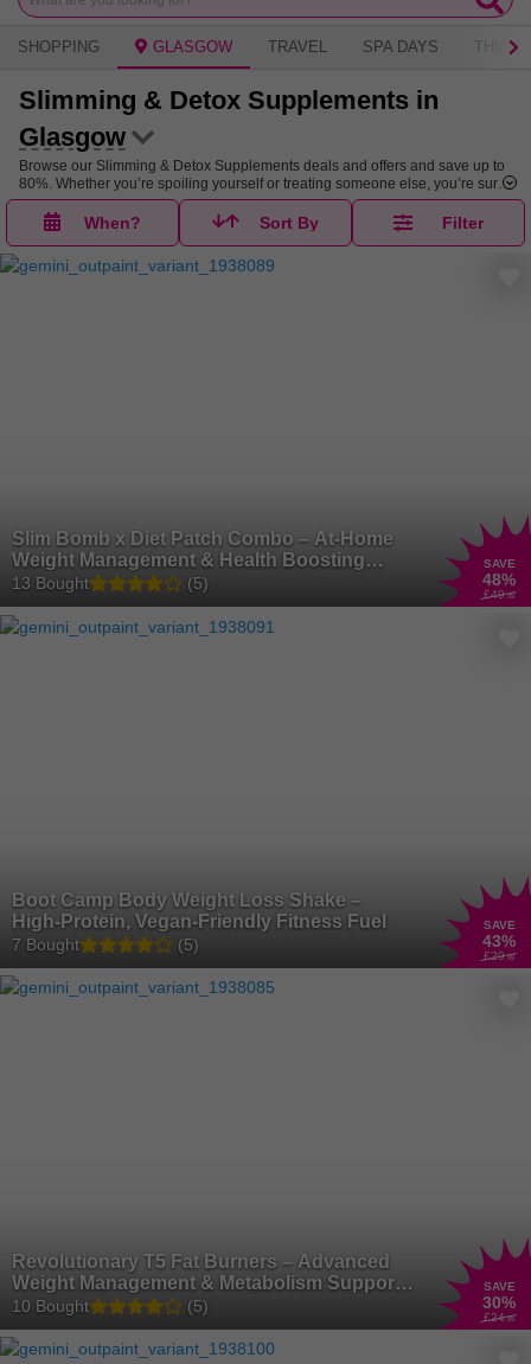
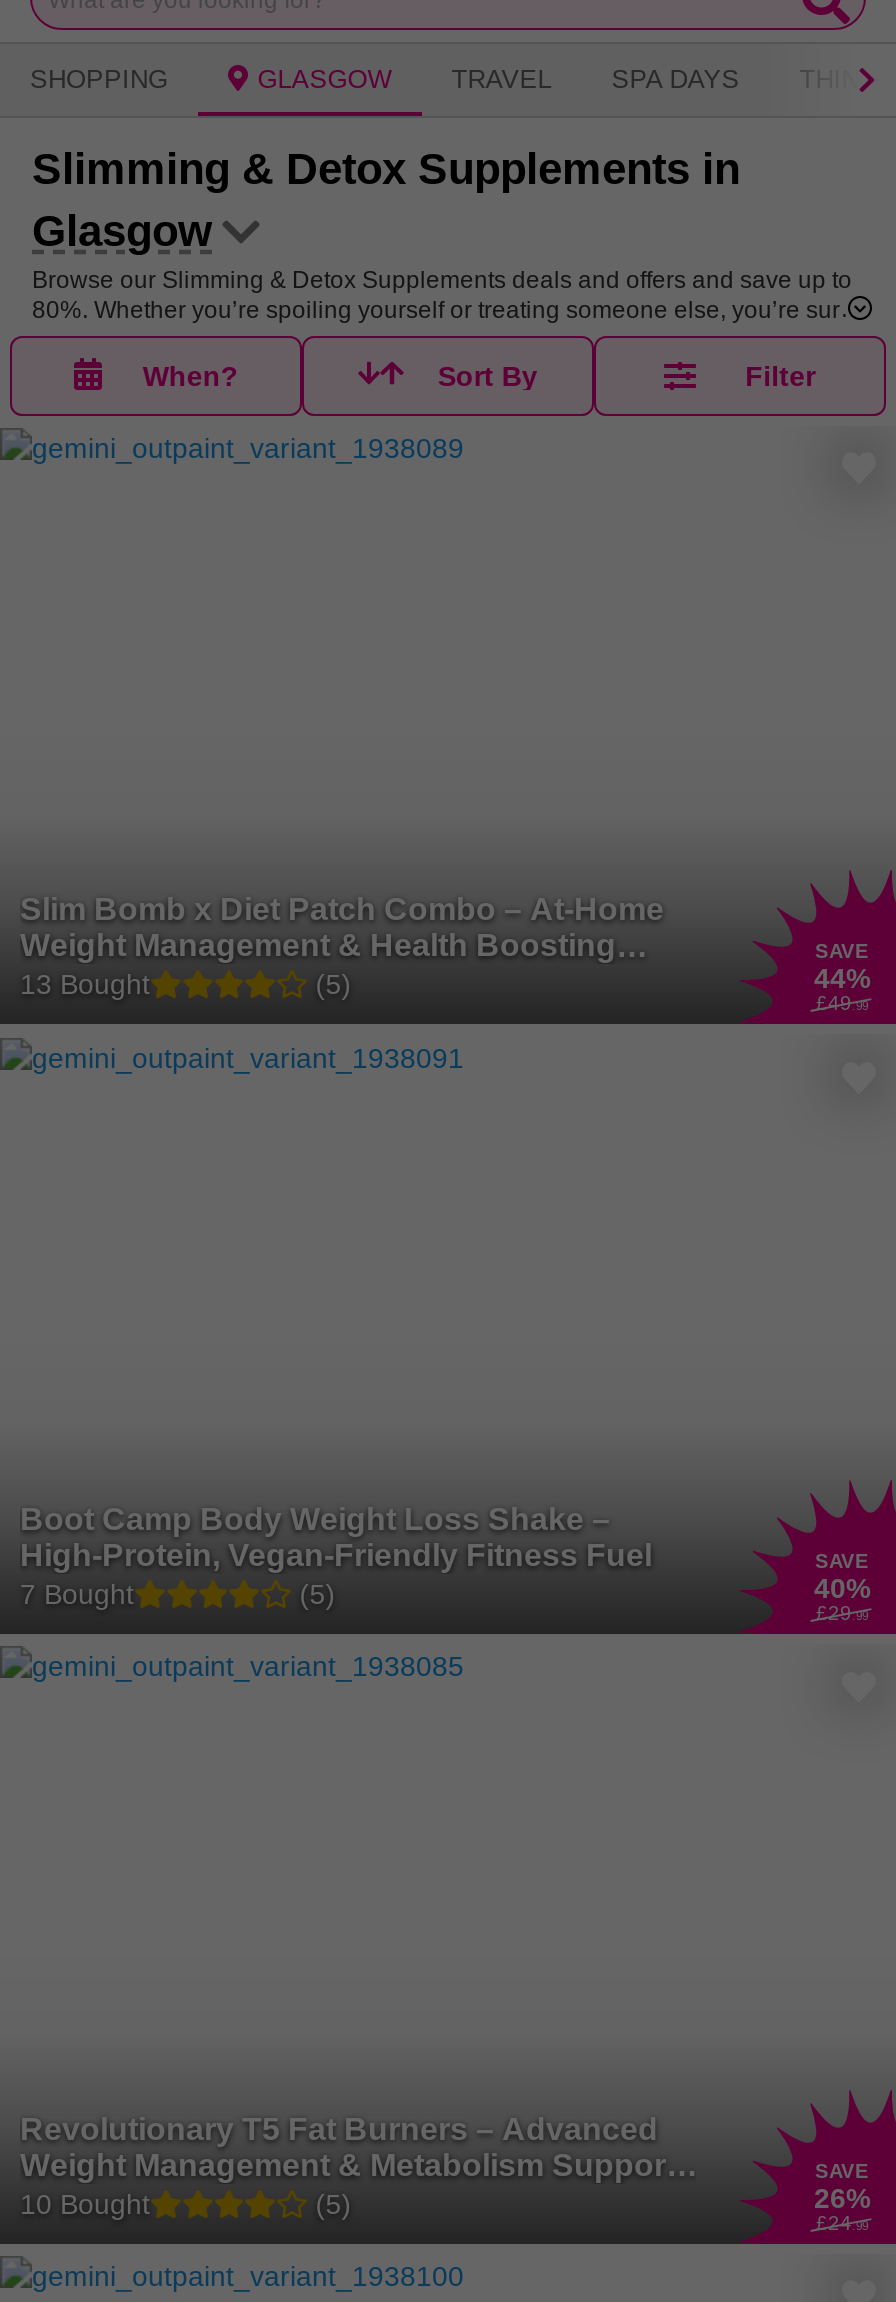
- 48%
+ 44%

- 43%
+ 40%

- 30%
+ 26%
